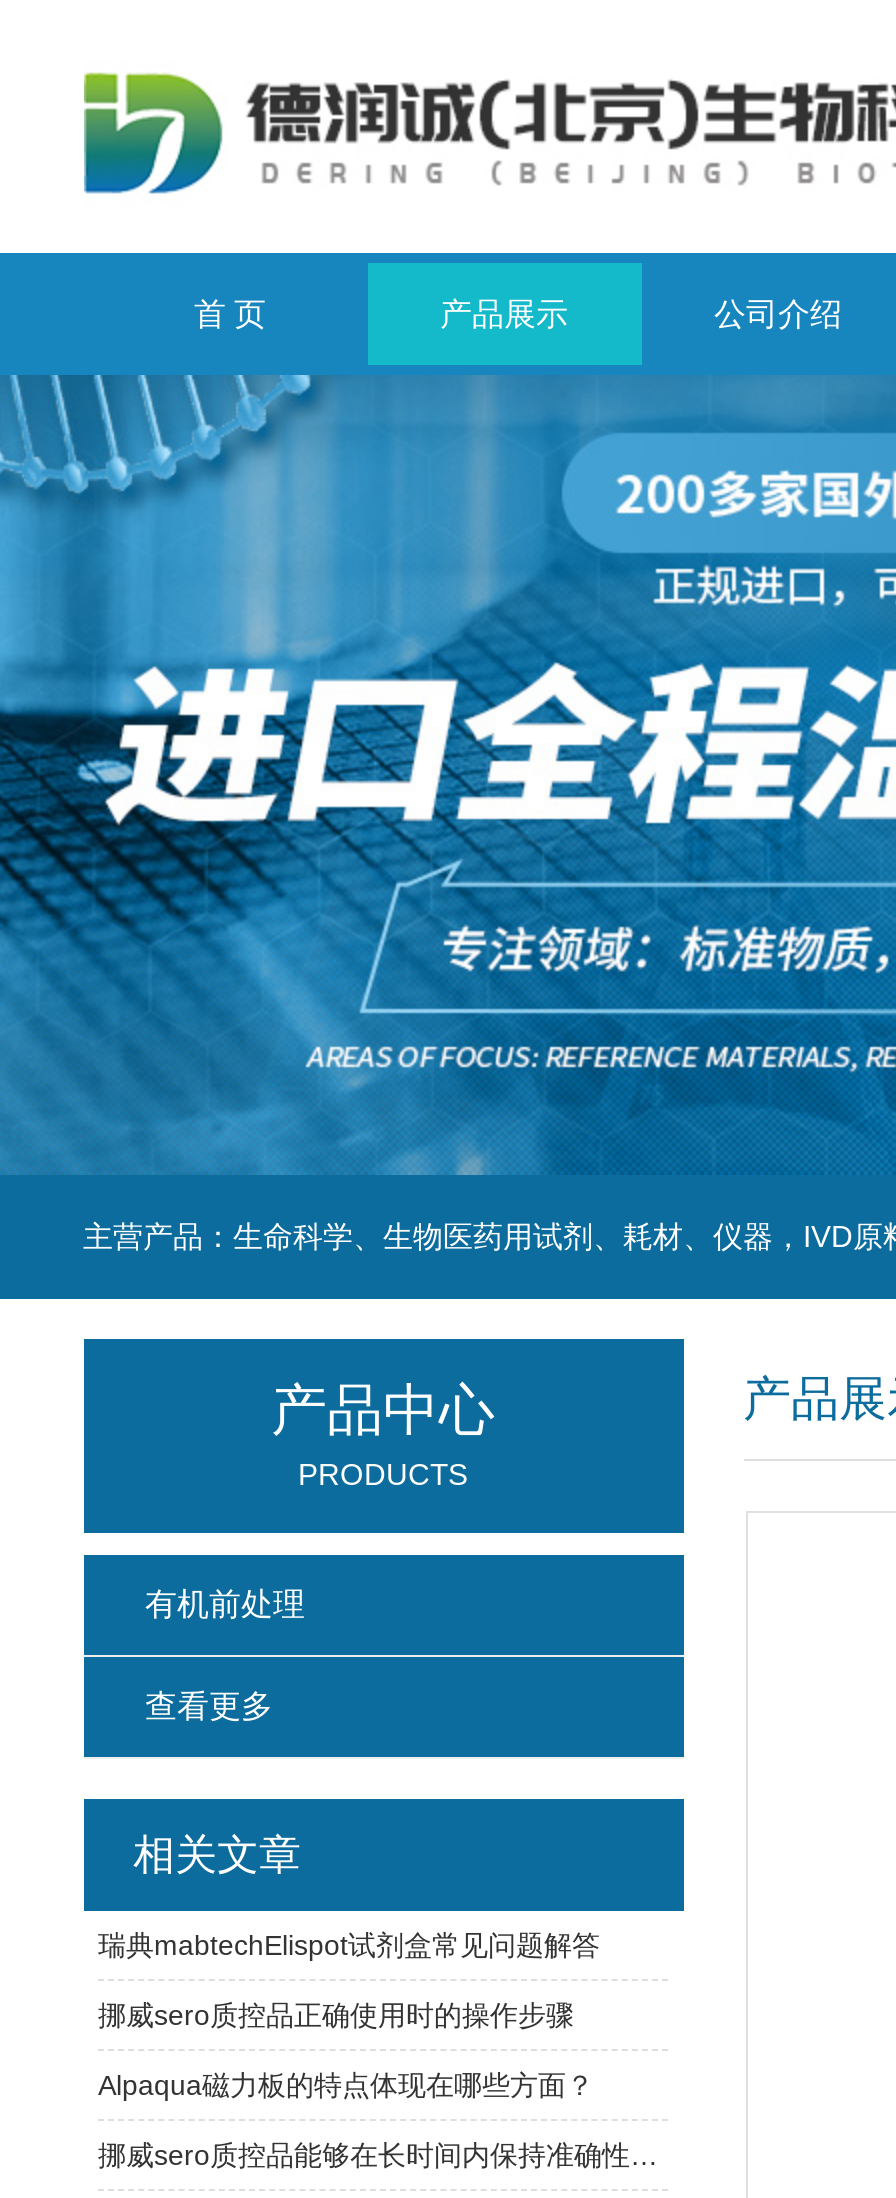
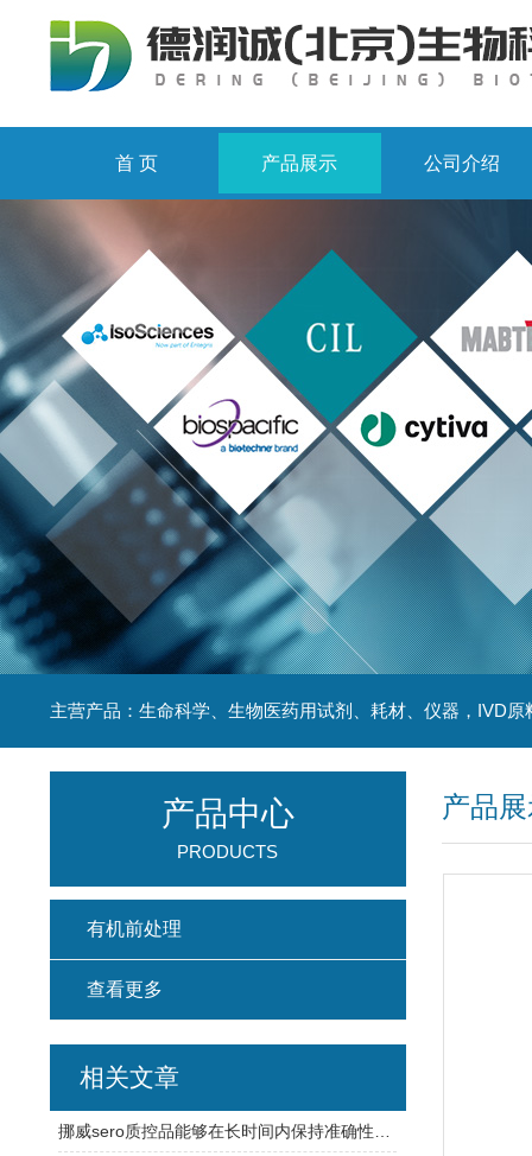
- [image]
+ [image]

- 瑞典mabtechElispot试剂盒常见问题解答
- 挪威sero质控品正确使用时的操作步骤
- Alpaqua磁力板的特点体现在哪些方面？
